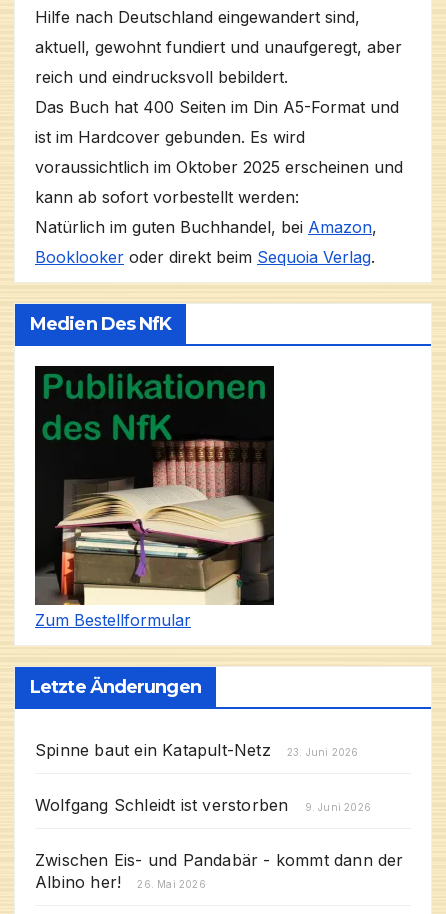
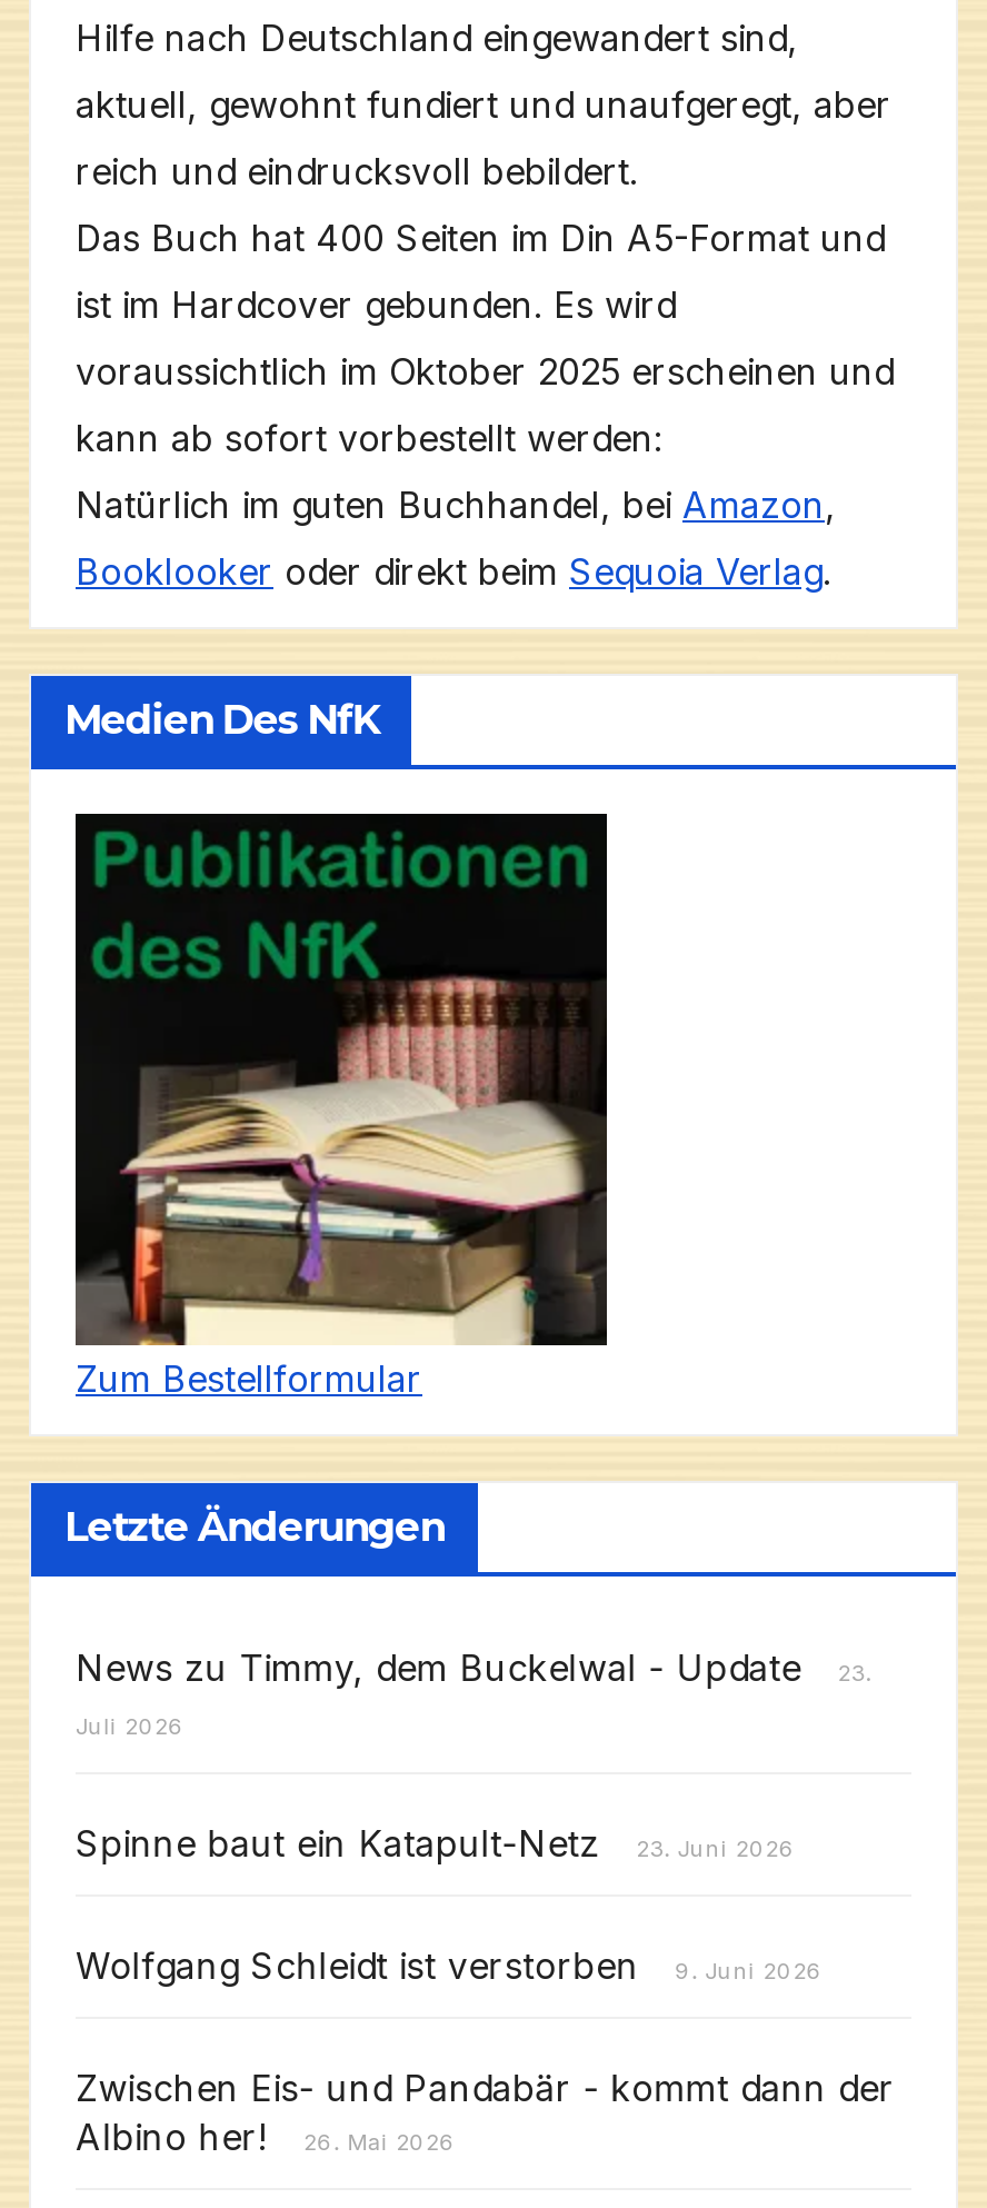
+ News zu Timmy, dem Buckelwal - Update
+ 23.
+ Juli 2026
